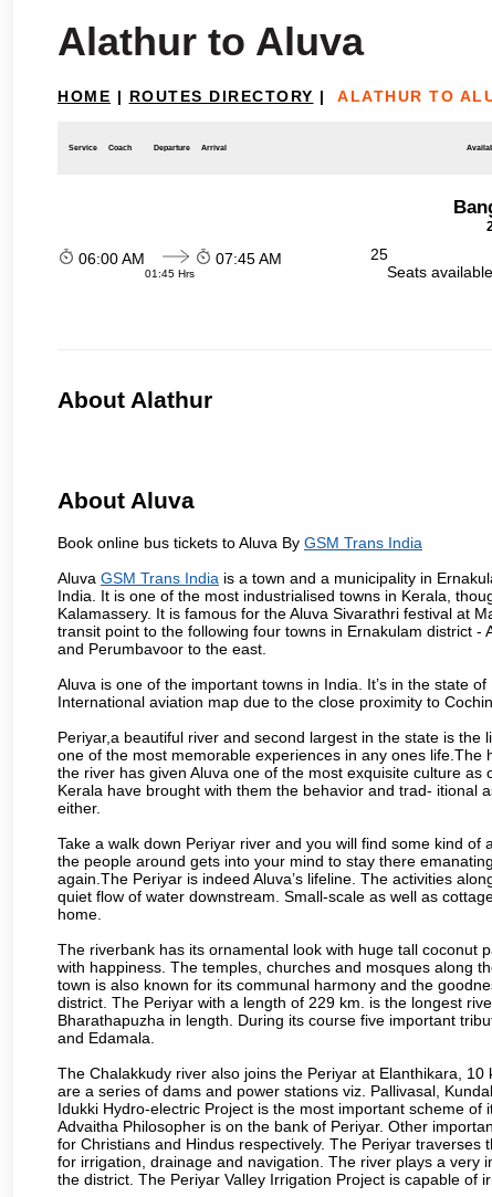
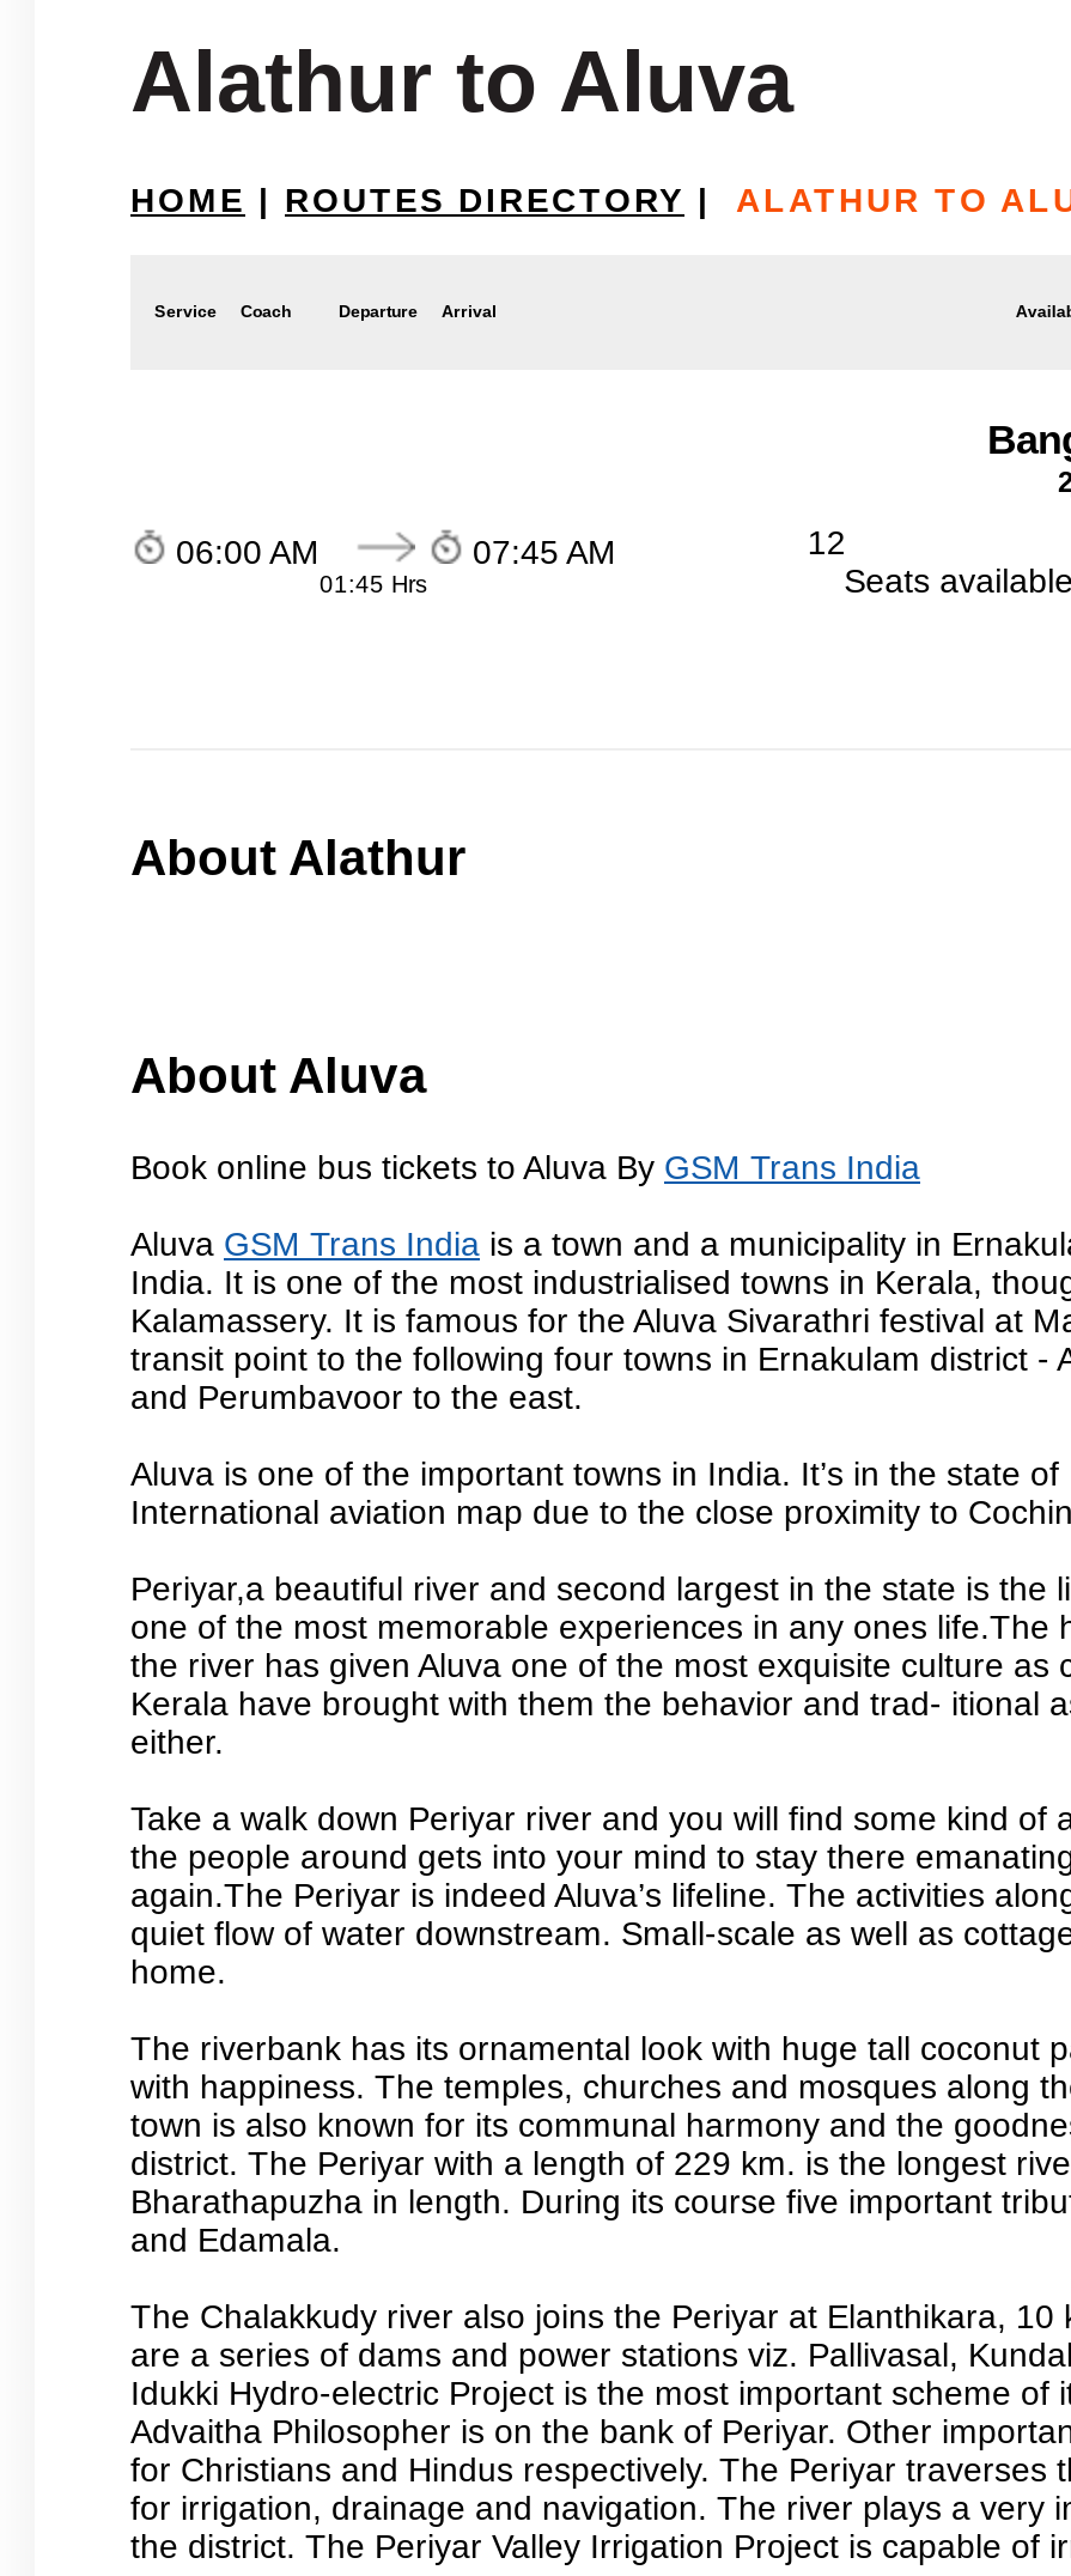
- 25
+ 12
